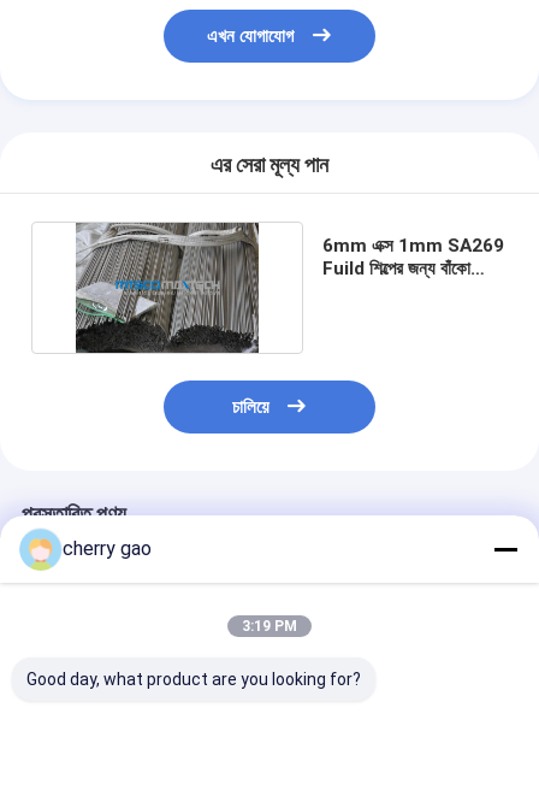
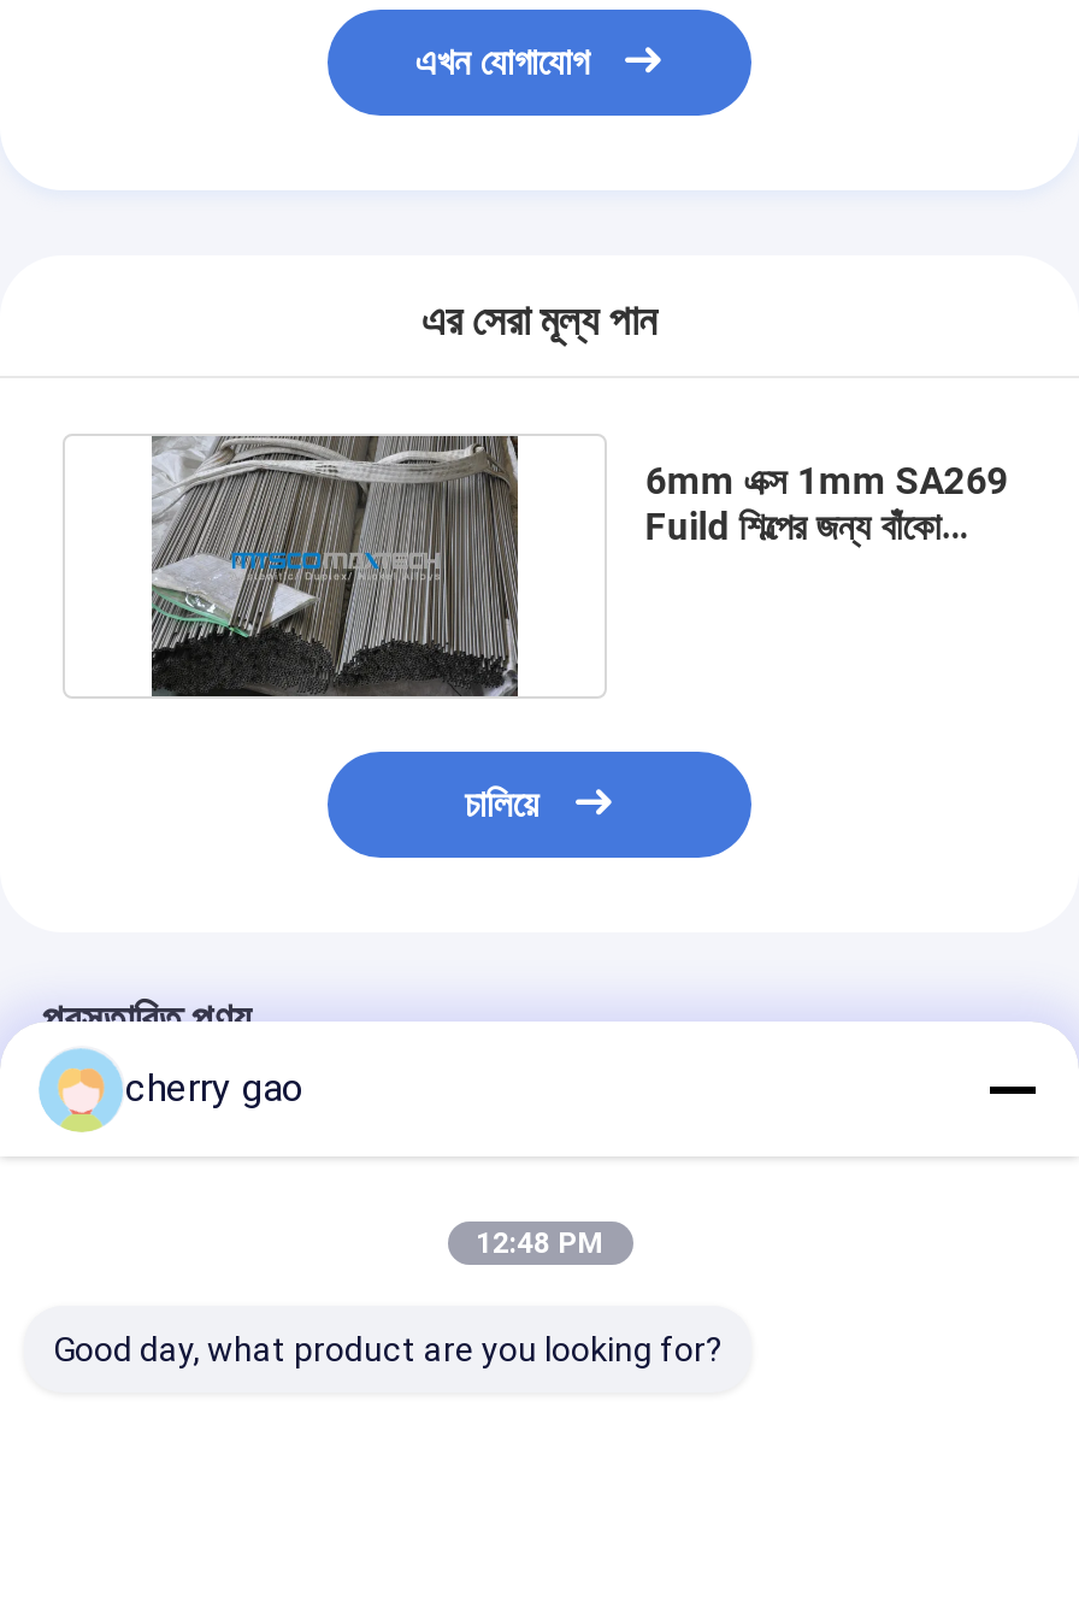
- 3:19 PM
+ 12:48 PM
